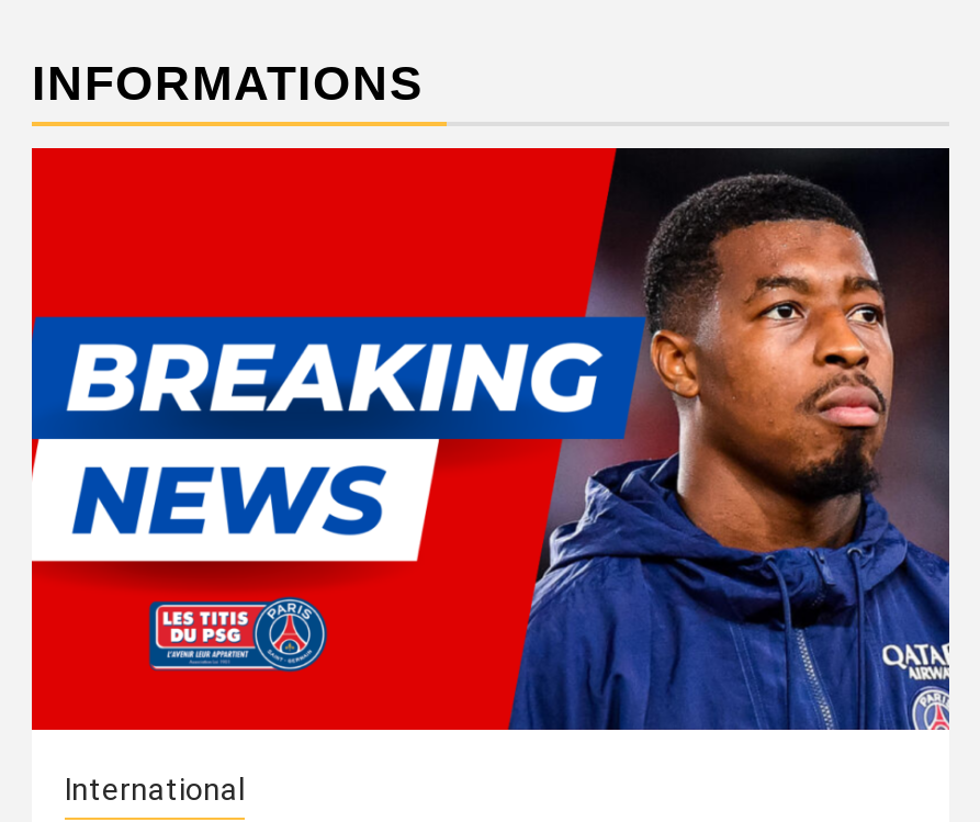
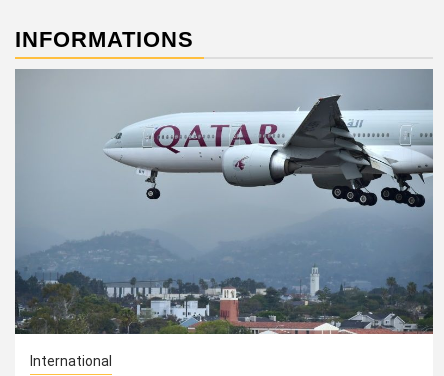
- [image]
+ [image]
